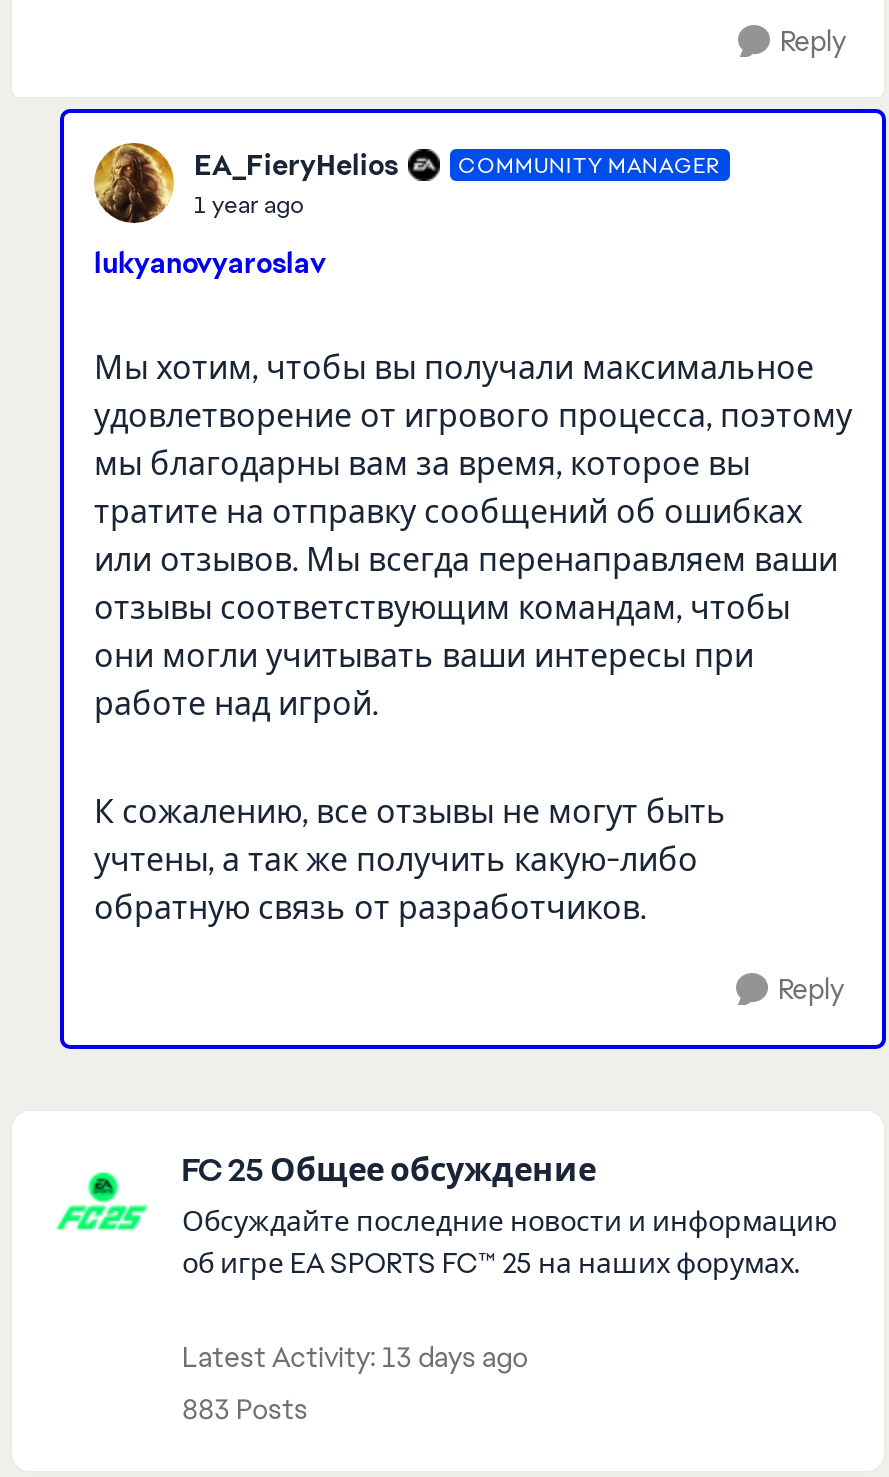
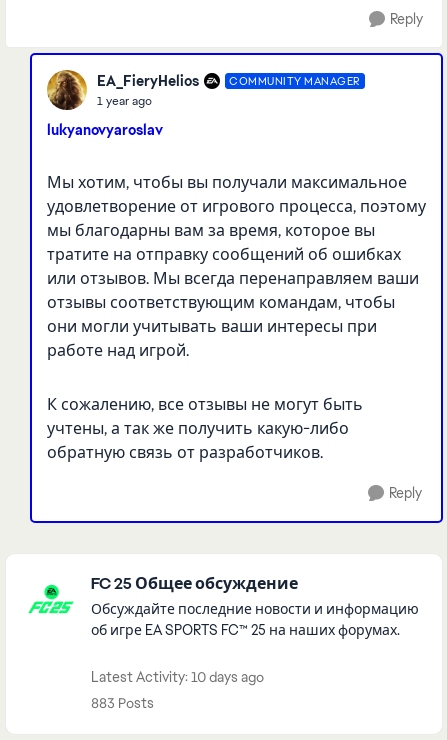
- Latest Activity: 13 days ago
+ Latest Activity: 10 days ago
